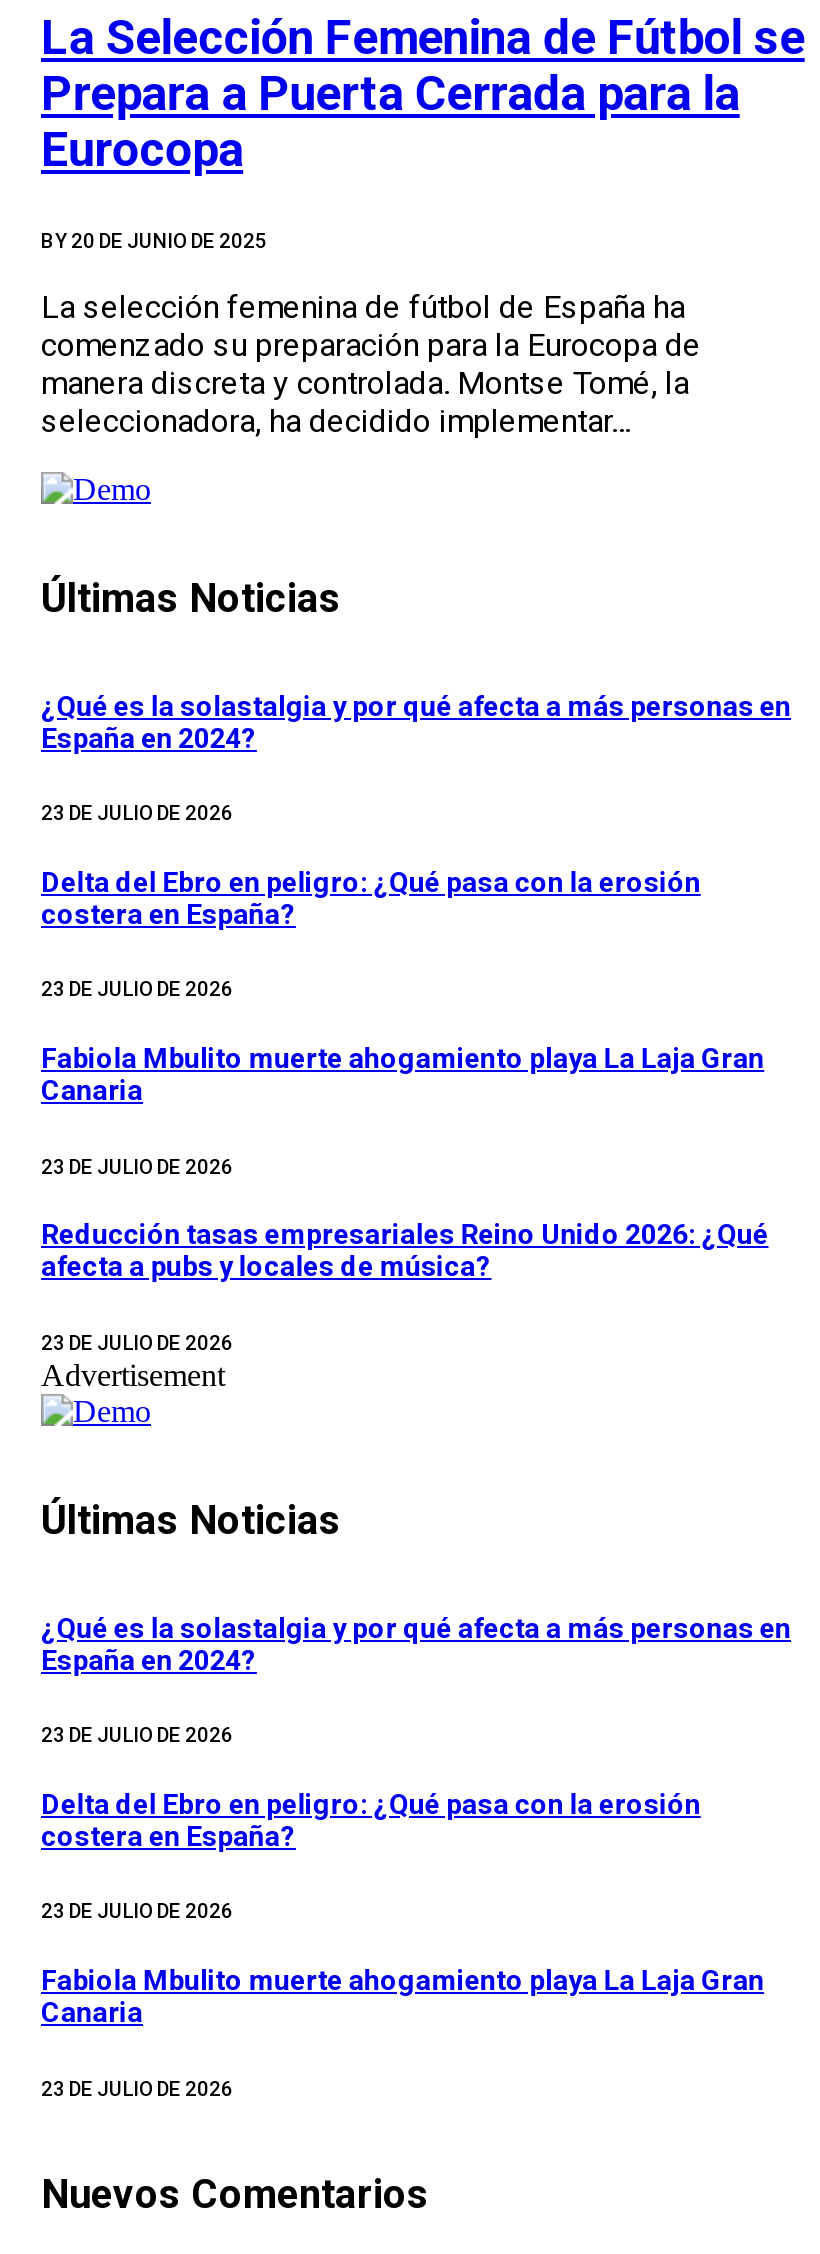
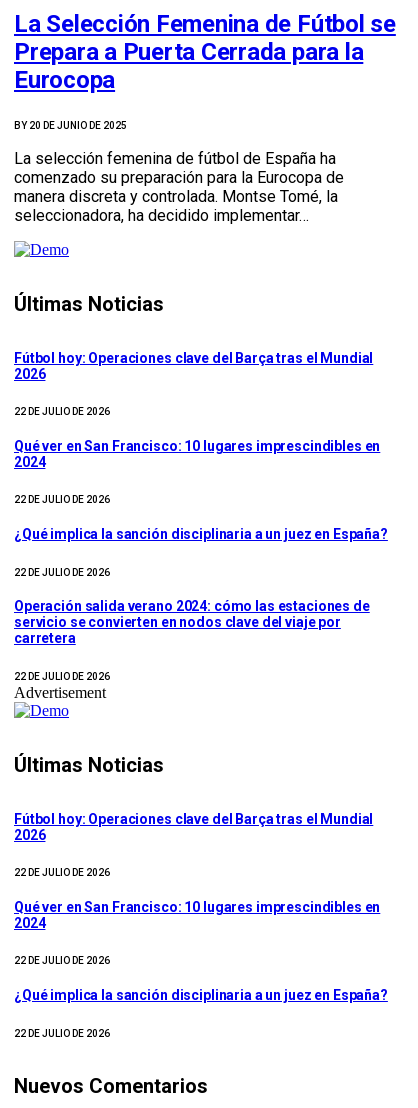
- ¿Qué es la solastalgia y por qué afecta a más personas en
- España en 2024?
+ Fútbol hoy: Operaciones clave del Barça tras el Mundial
+ 2026

- 23 DE JULIO DE 2026
+ 22 DE JULIO DE 2026

- Delta del Ebro en peligro: ¿Qué pasa con la erosión
- costera en España?
+ Qué ver en San Francisco: 10 lugares imprescindibles en
+ 2024

- 23 DE JULIO DE 2026
+ 22 DE JULIO DE 2026

- Fabiola Mbulito muerte ahogamiento playa La Laja Gran
- Canaria
+ ¿Qué implica la sanción disciplinaria a un juez en España?

- 23 DE JULIO DE 2026
+ 22 DE JULIO DE 2026

- Reducción tasas empresariales Reino Unido 2026: ¿Qué
- afecta a pubs y locales de música?
+ Operación salida verano 2024: cómo las estaciones de
+ servicio se convierten en nodos clave del viaje por
+ carretera

- 23 DE JULIO DE 2026
+ 22 DE JULIO DE 2026

- ¿Qué es la solastalgia y por qué afecta a más personas en
- España en 2024?
+ Fútbol hoy: Operaciones clave del Barça tras el Mundial
+ 2026

- 23 DE JULIO DE 2026
+ 22 DE JULIO DE 2026

- Delta del Ebro en peligro: ¿Qué pasa con la erosión
- costera en España?
+ Qué ver en San Francisco: 10 lugares imprescindibles en
+ 2024

- 23 DE JULIO DE 2026
+ 22 DE JULIO DE 2026

- Fabiola Mbulito muerte ahogamiento playa La Laja Gran
- Canaria
+ ¿Qué implica la sanción disciplinaria a un juez en España?

- 23 DE JULIO DE 2026
+ 22 DE JULIO DE 2026
